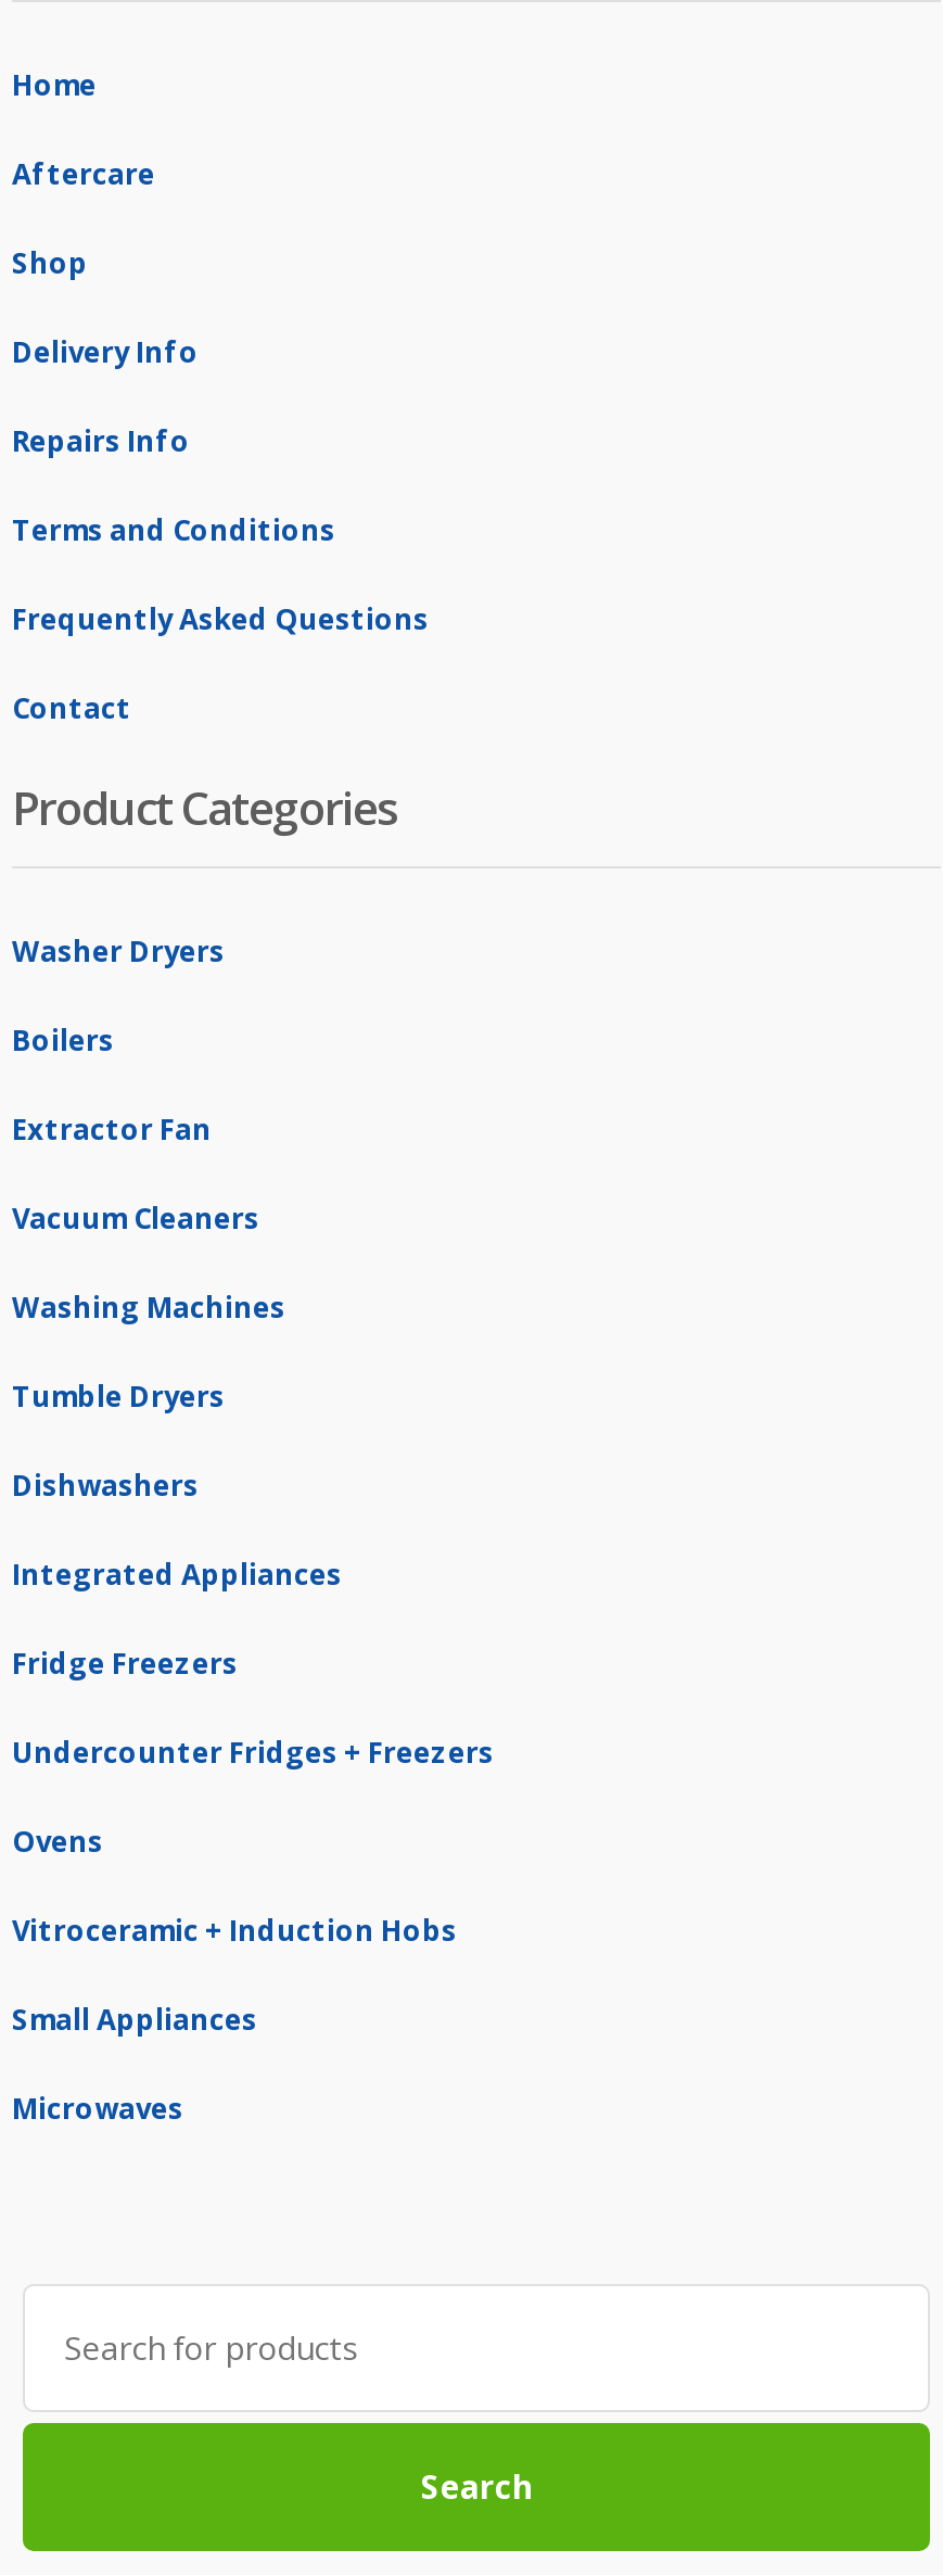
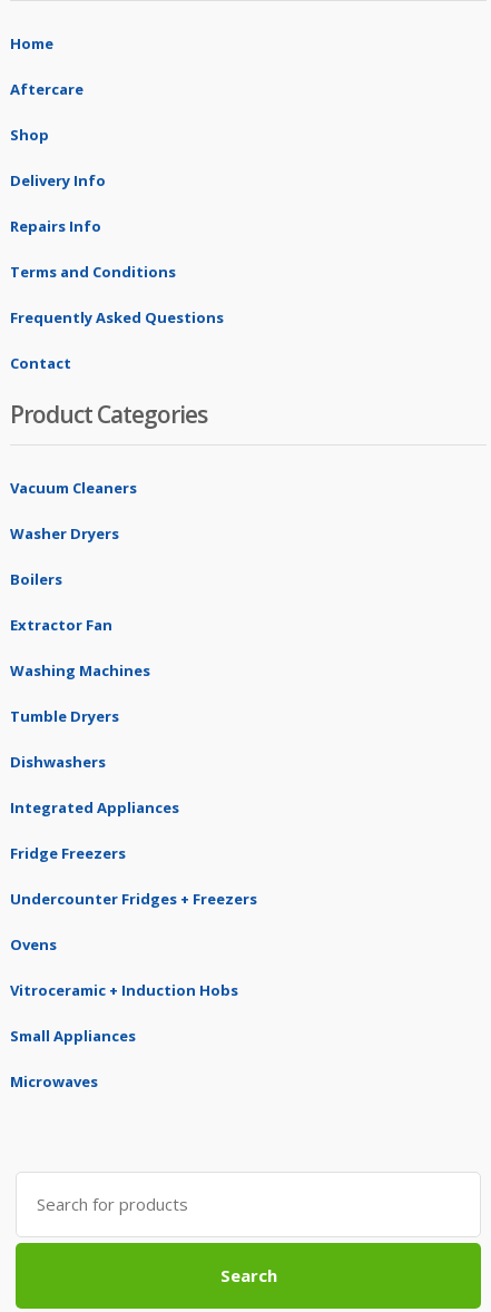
moved down: Washer Dryers | Boilers | Extractor Fan

moved up: Vacuum Cleaners
